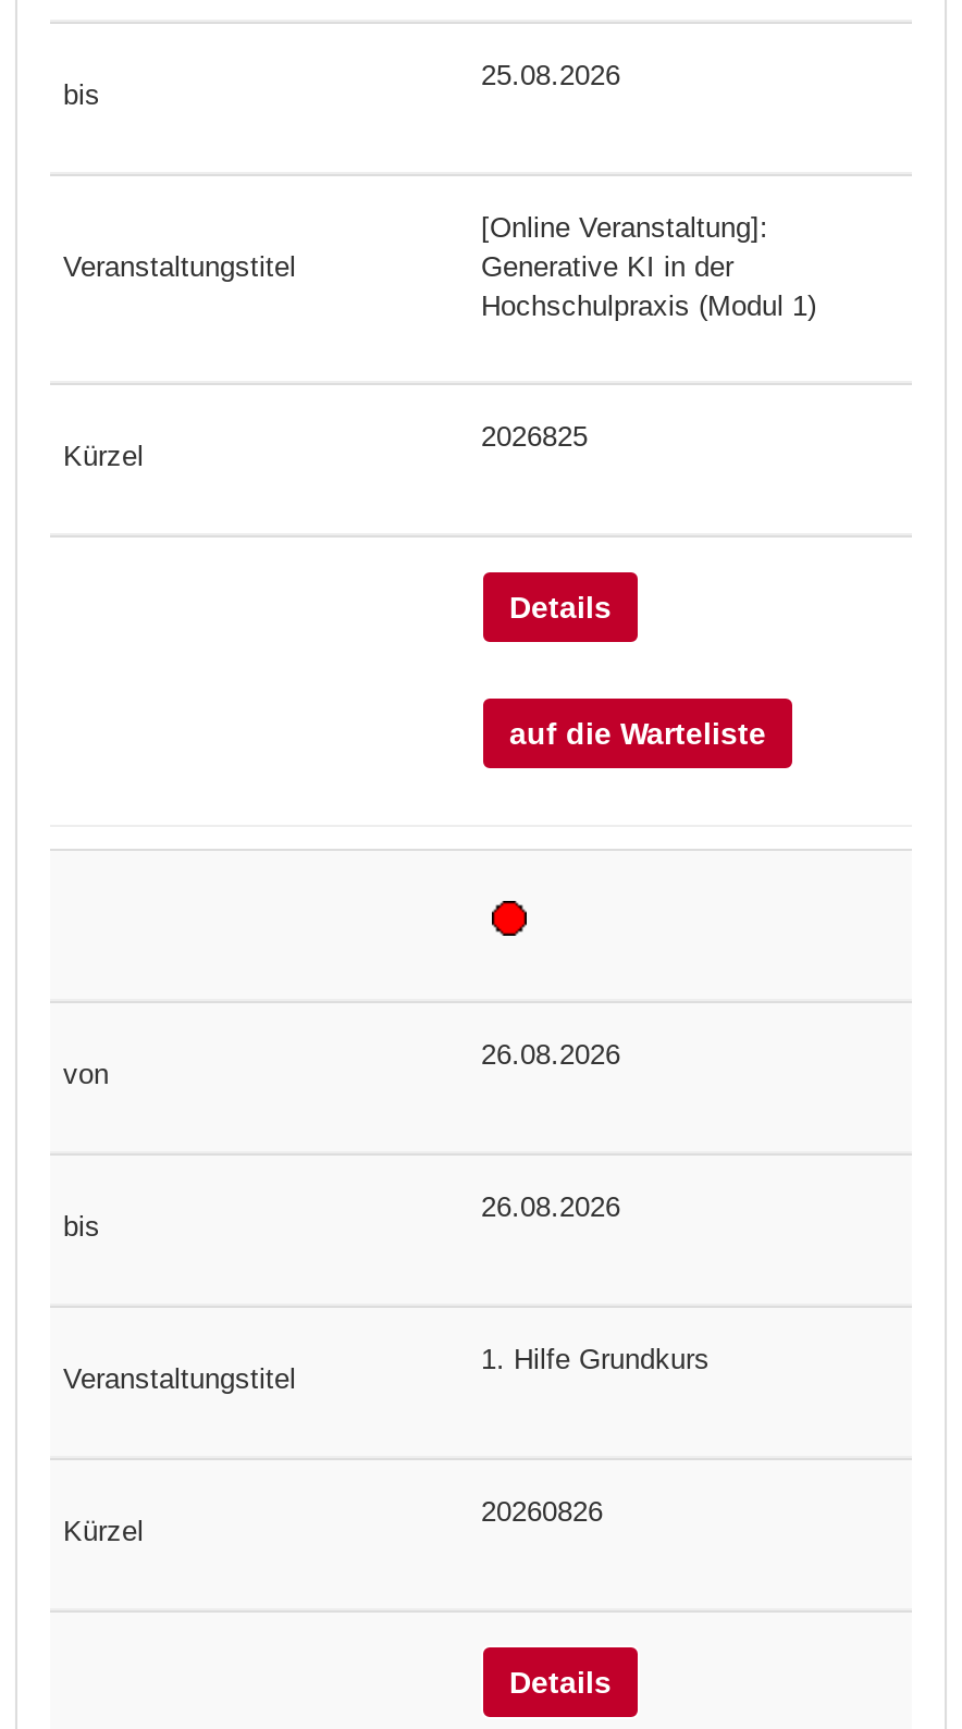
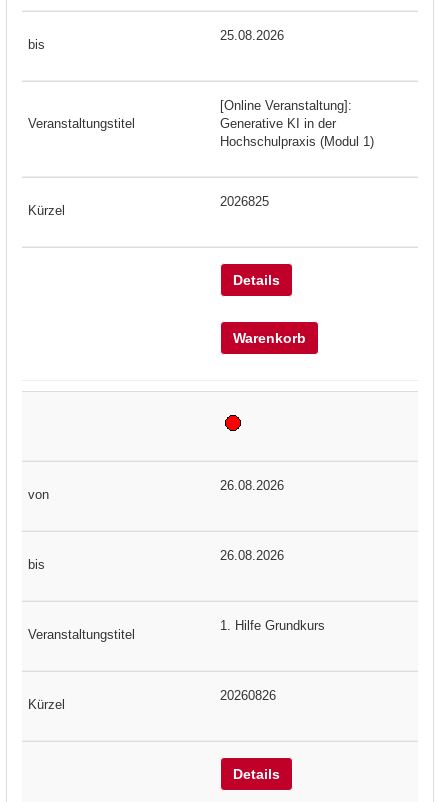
- auf die Warteliste
+ Warenkorb
